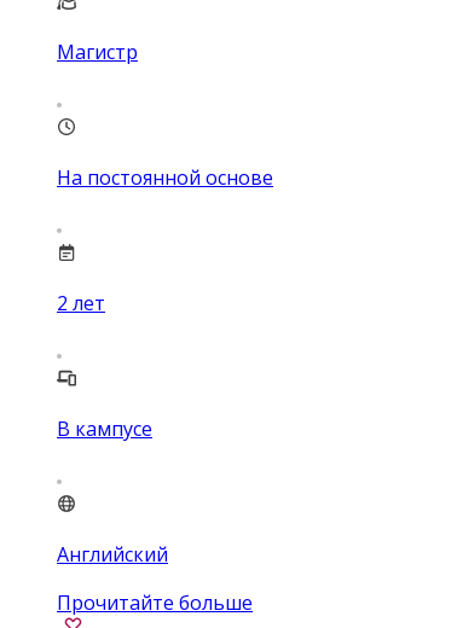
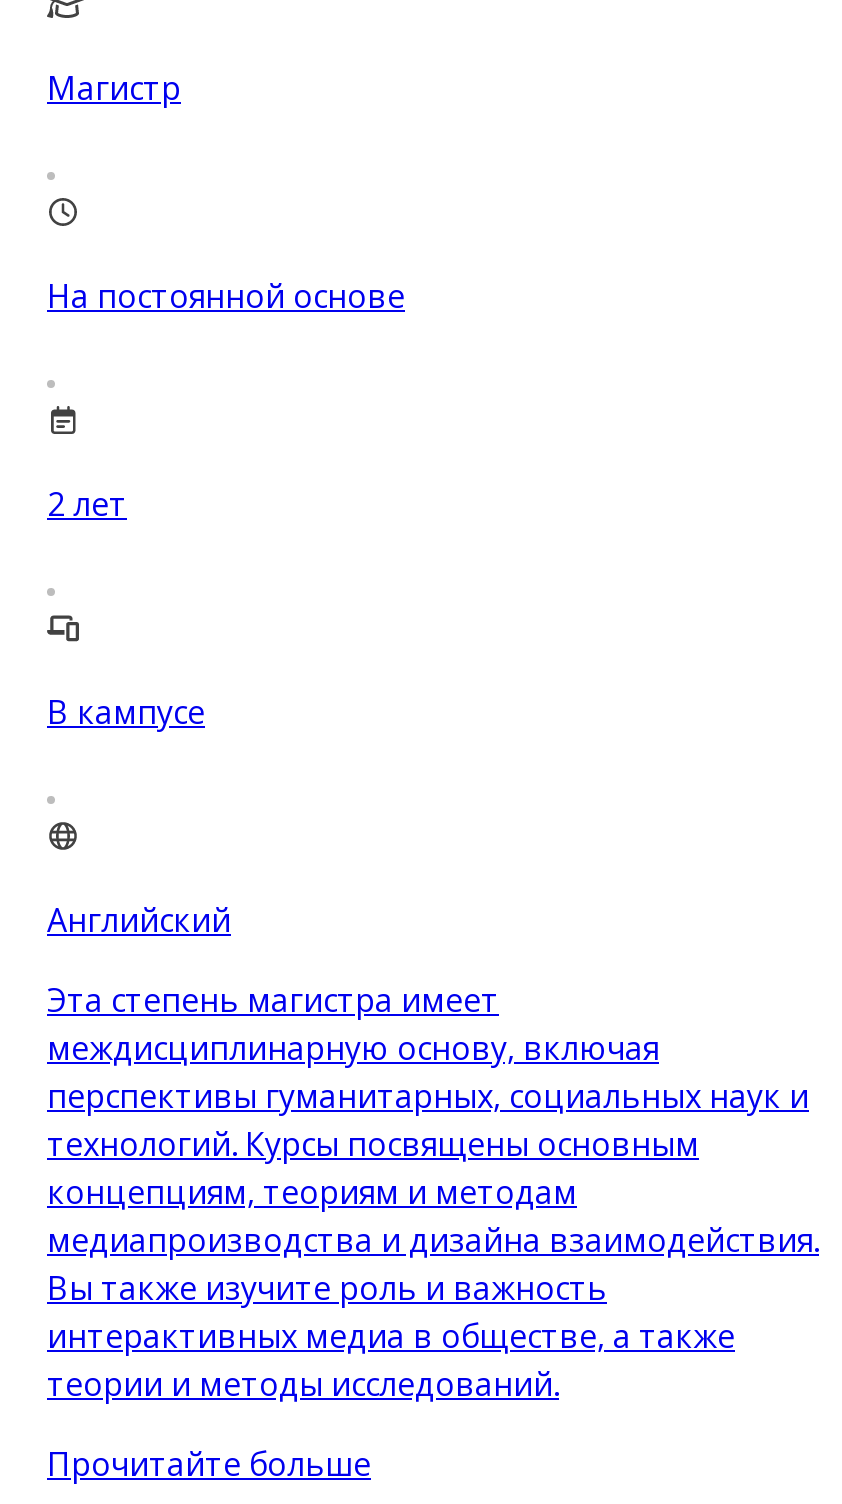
+ Эта степень магистра имеет
+ междисциплинарную основу, включая
+ перспективы гуманитарных, социальных наук и
+ технологий. Курсы посвящены основным
+ концепциям, теориям и методам
+ медиапроизводства и дизайна взаимодействия.
+ Вы также изучите роль и важность
+ интерактивных медиа в обществе, а также
+ теории и методы исследований.
